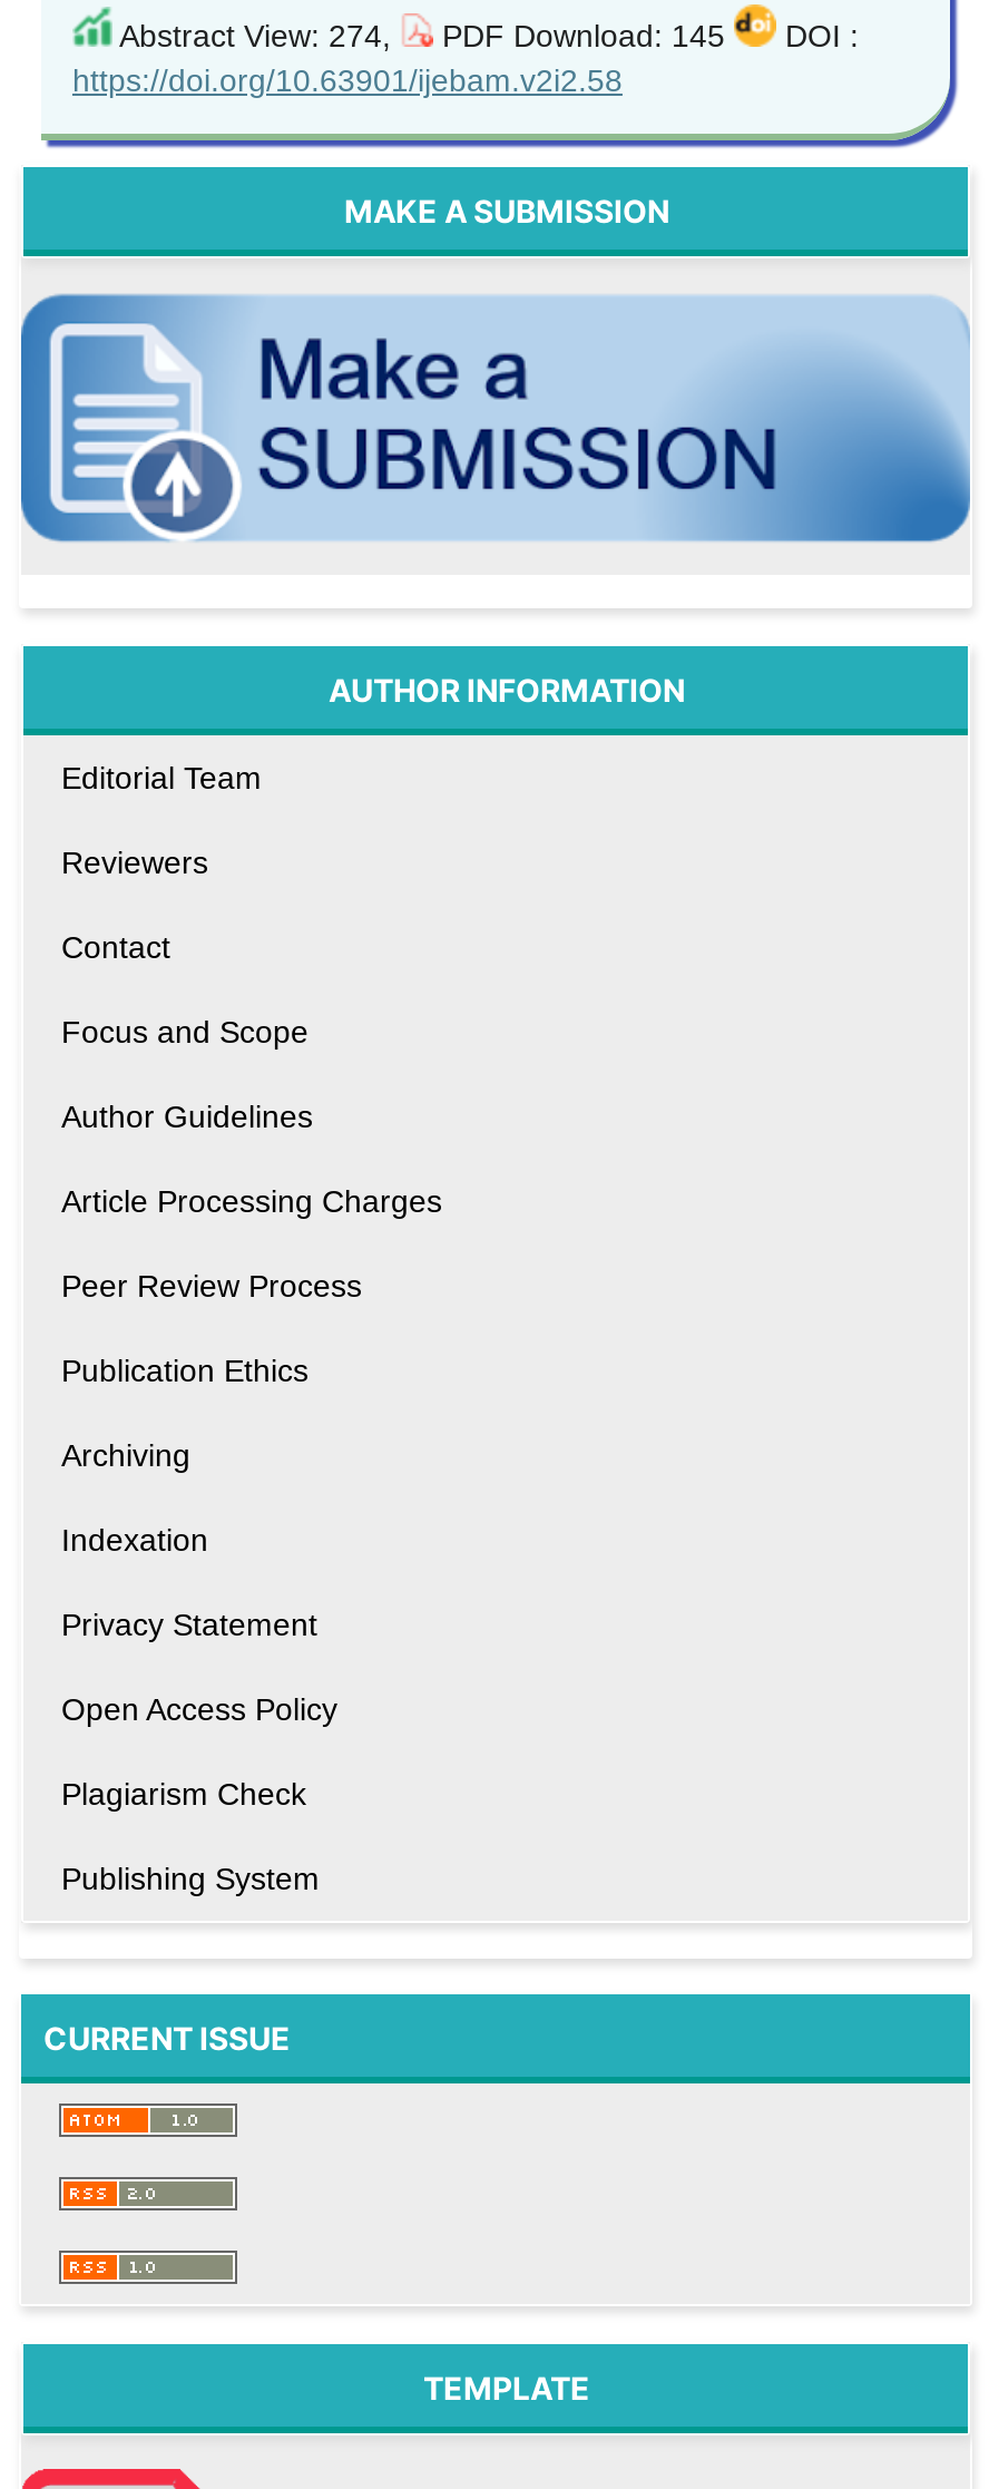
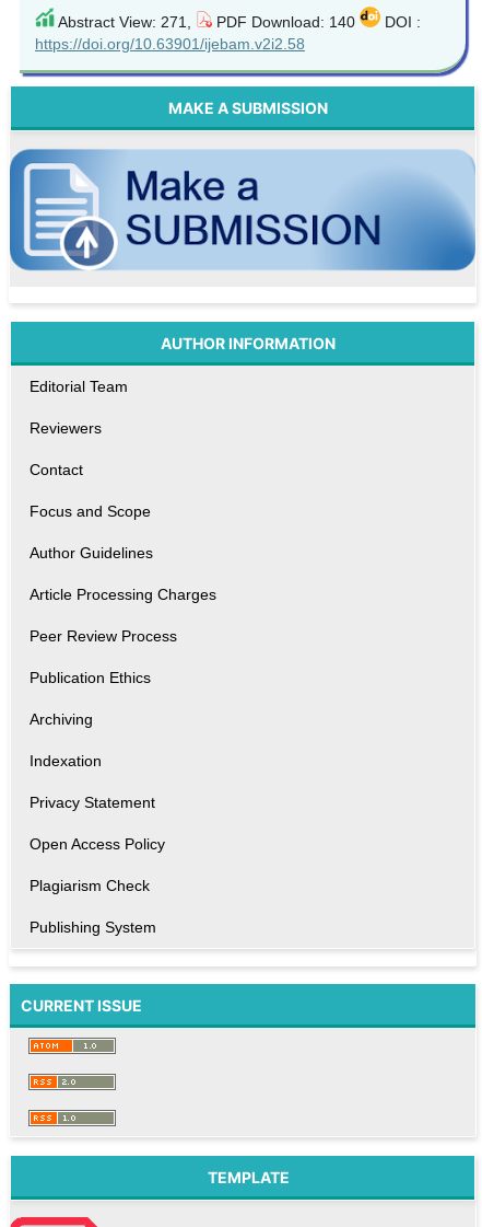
- Abstract View: 274,
+ Abstract View: 271,

- PDF Download: 145
+ PDF Download: 140
